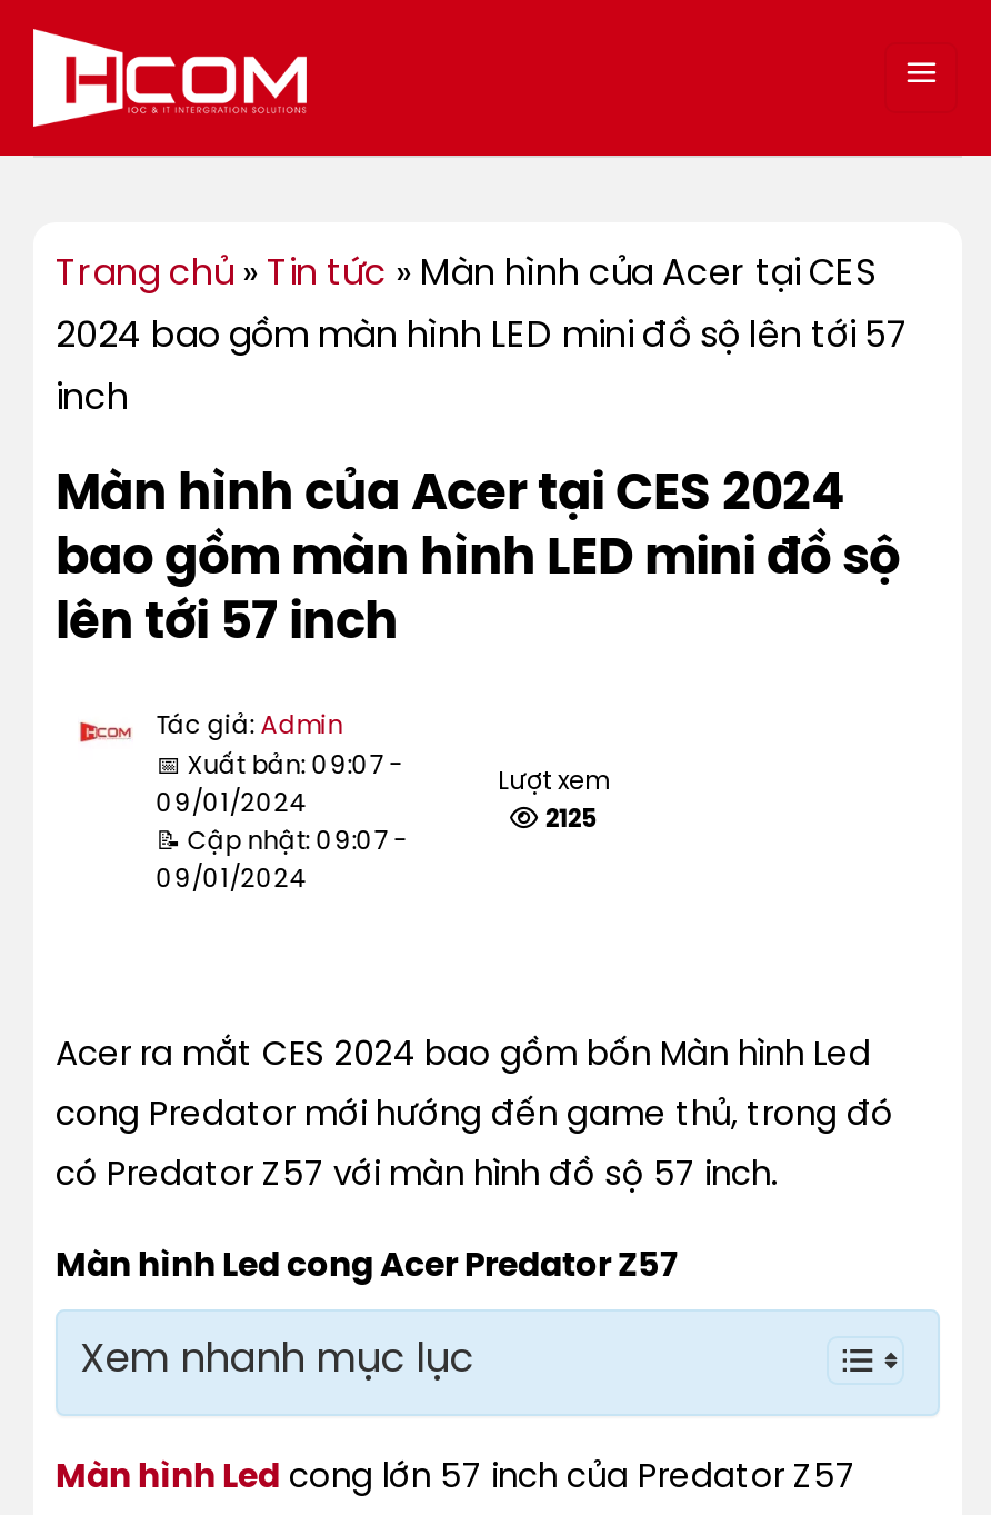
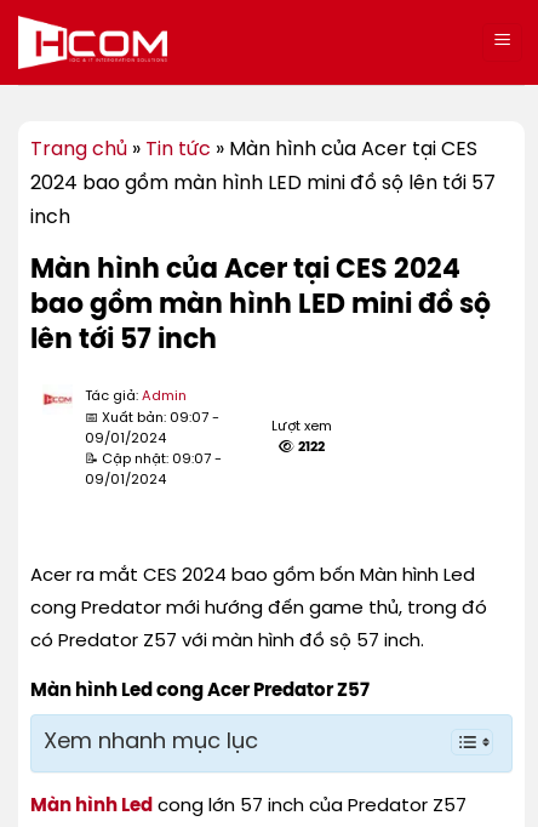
- 2125
+ 2122
